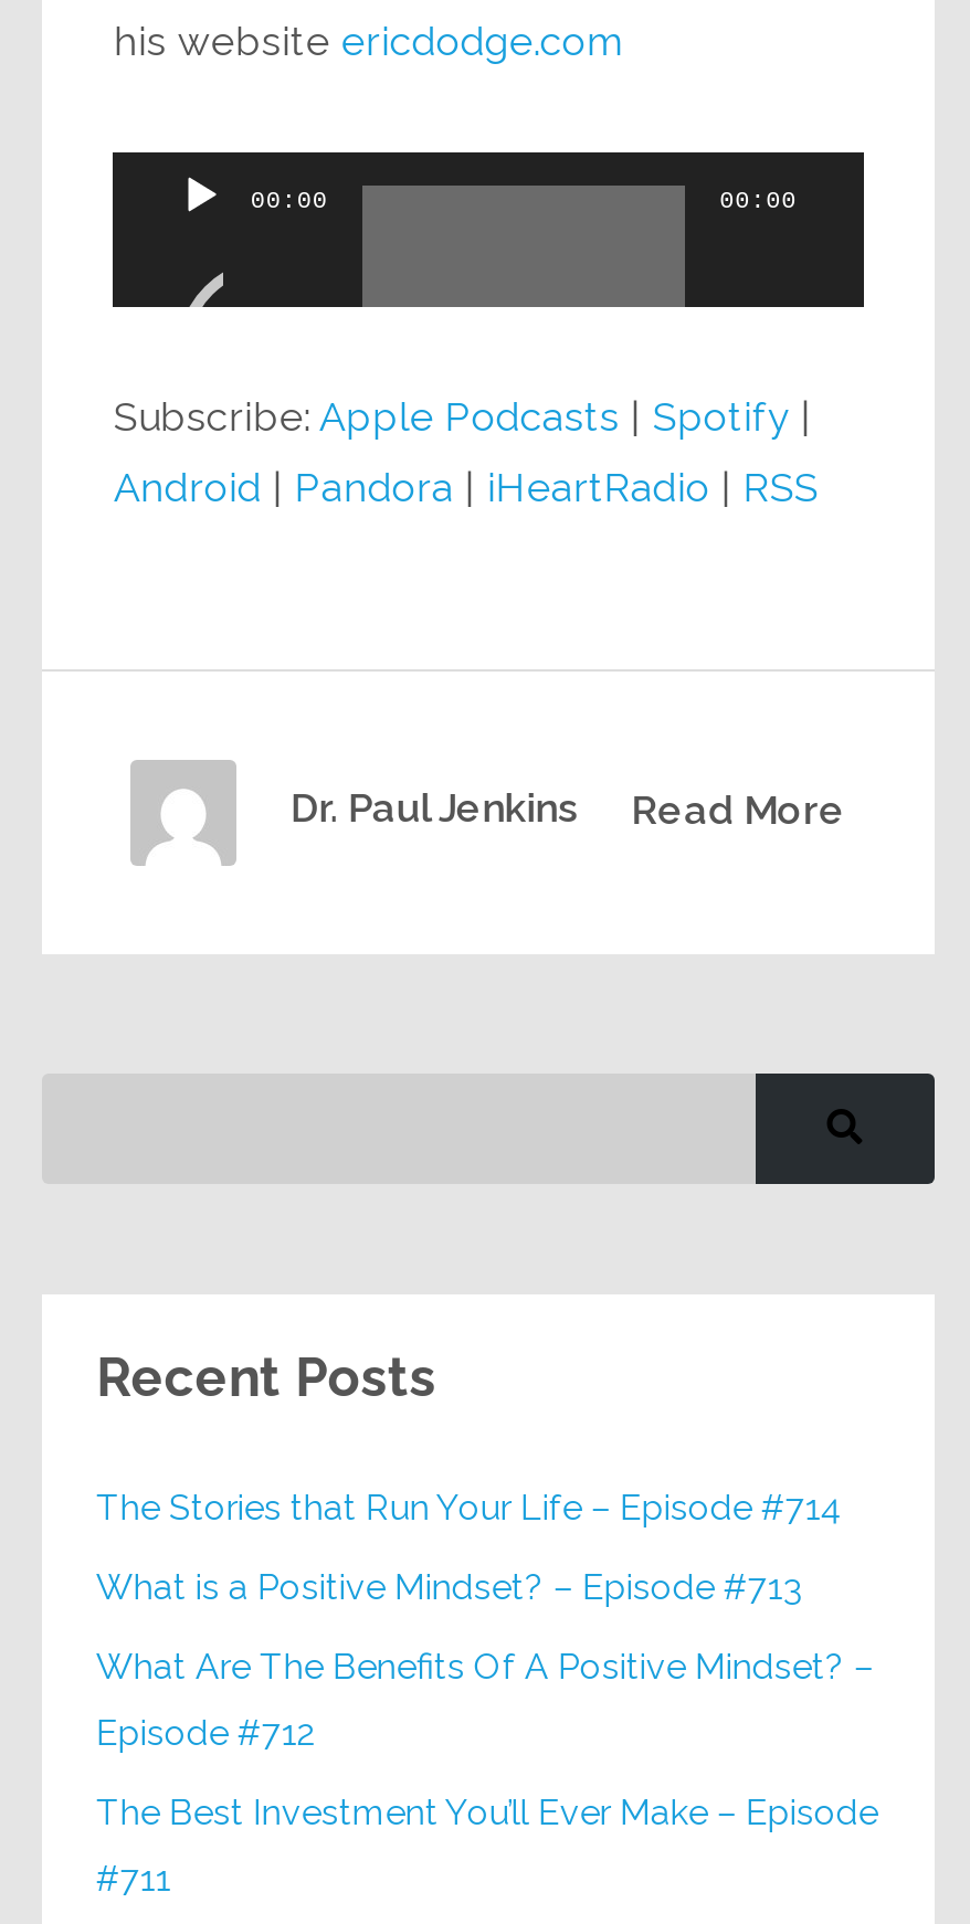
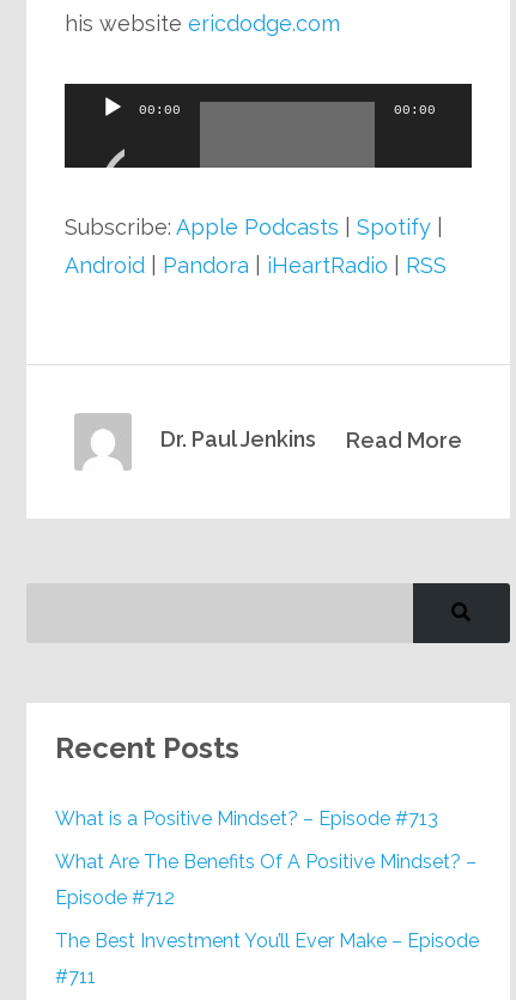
- The Stories that Run Your Life – Episode #714
